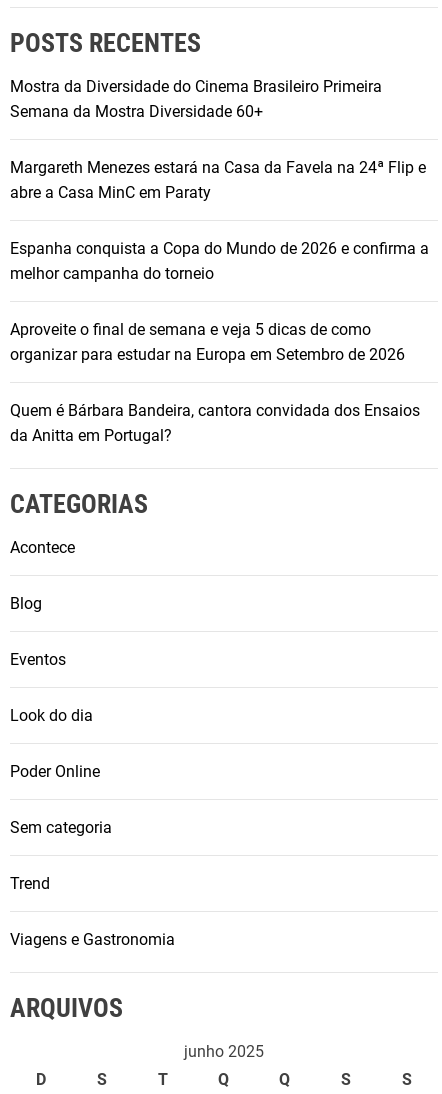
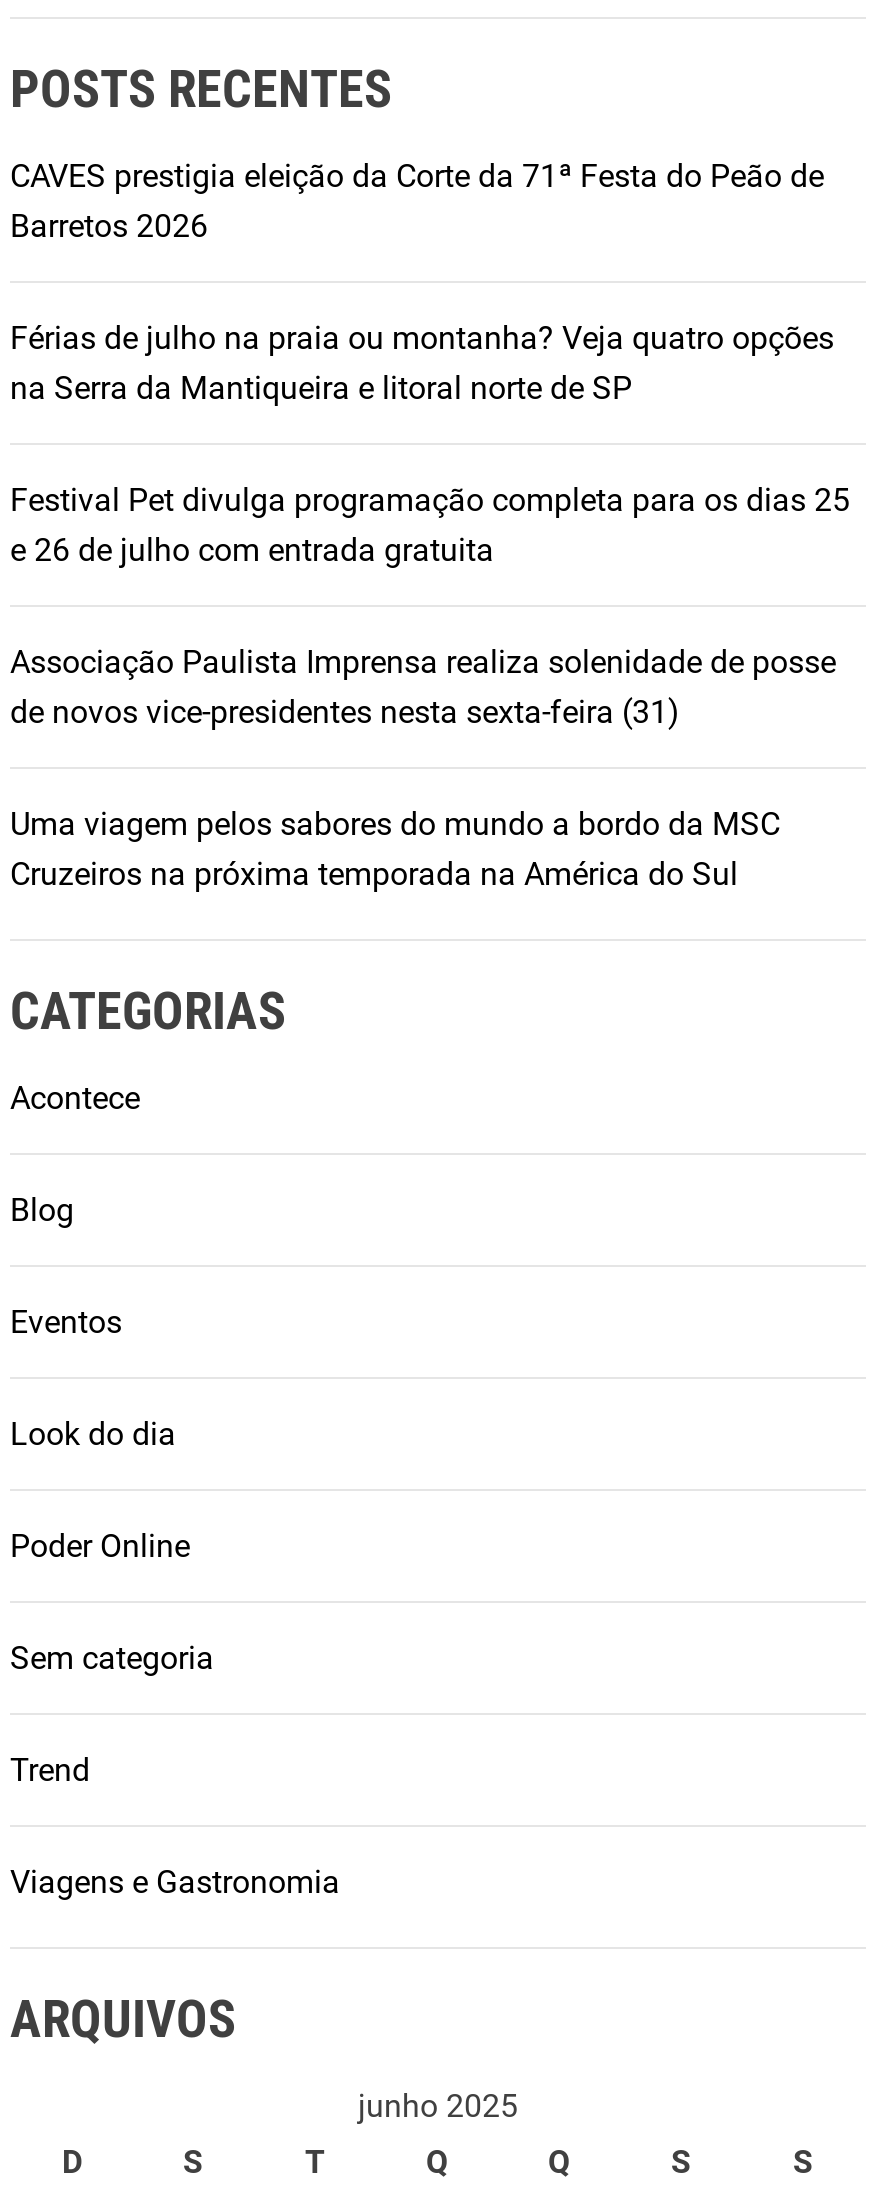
- Mostra da Diversidade do Cinema Brasileiro Primeira
- Semana da Mostra Diversidade 60+
+ CAVES prestigia eleição da Corte da 71ª Festa do Peão de
+ Barretos 2026

- Margareth Menezes estará na Casa da Favela na 24ª Flip e
- abre a Casa MinC em Paraty
+ Férias de julho na praia ou montanha? Veja quatro opções
+ na Serra da Mantiqueira e litoral norte de SP

- Espanha conquista a Copa do Mundo de 2026 e confirma a
- melhor campanha do torneio
+ Festival Pet divulga programação completa para os dias 25
+ e 26 de julho com entrada gratuita

- Aproveite o final de semana e veja 5 dicas de como
- organizar para estudar na Europa em Setembro de 2026
+ Associação Paulista Imprensa realiza solenidade de posse
+ de novos vice-presidentes nesta sexta-feira (31)

- Quem é Bárbara Bandeira, cantora convidada dos Ensaios
- da Anitta em Portugal?
+ Uma viagem pelos sabores do mundo a bordo da MSC
+ Cruzeiros na próxima temporada na América do Sul
